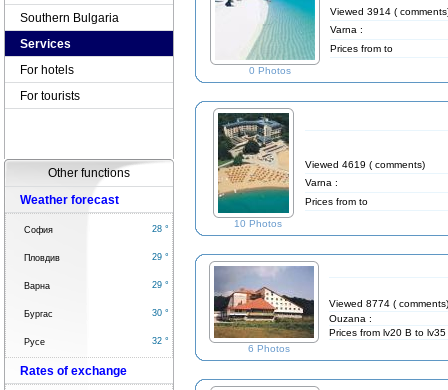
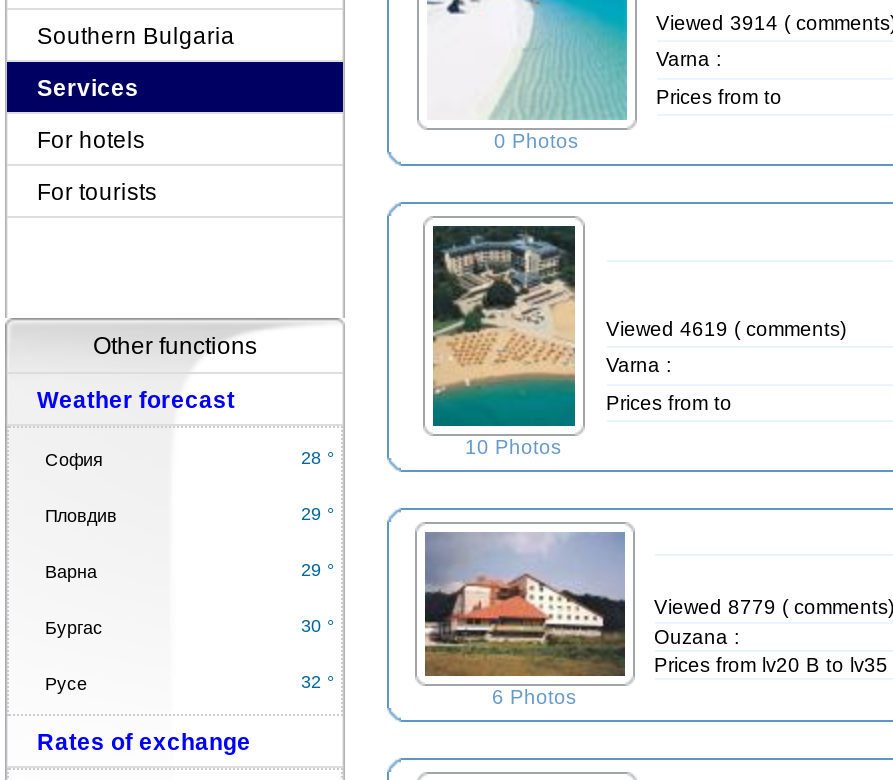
- Viewed 8774 ( comments)
+ Viewed 8779 ( comments)
